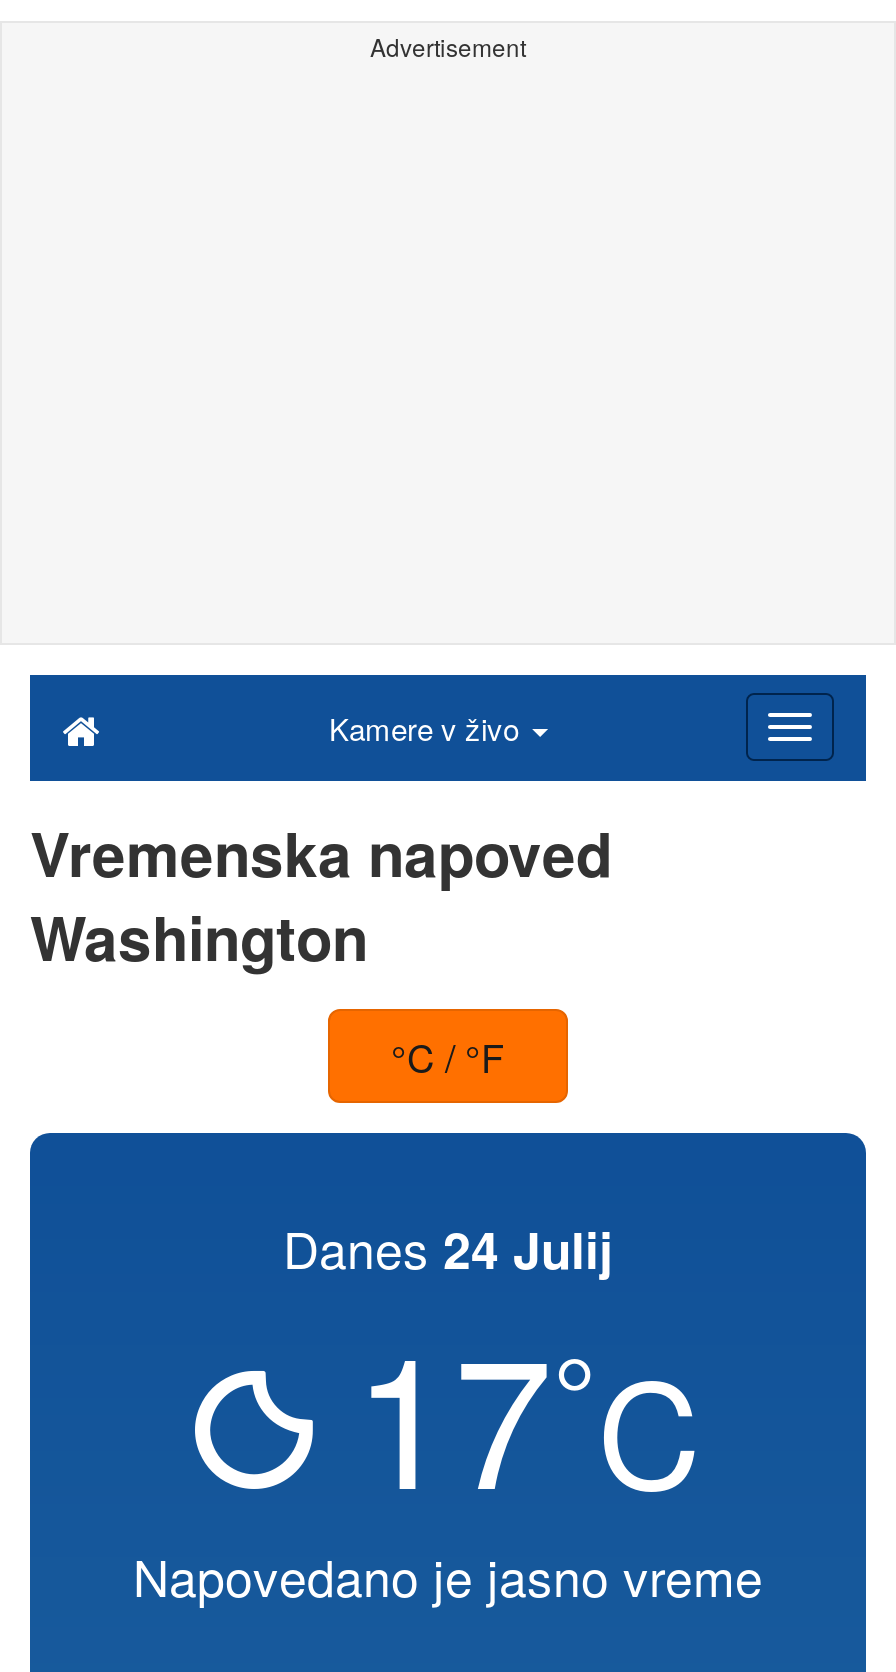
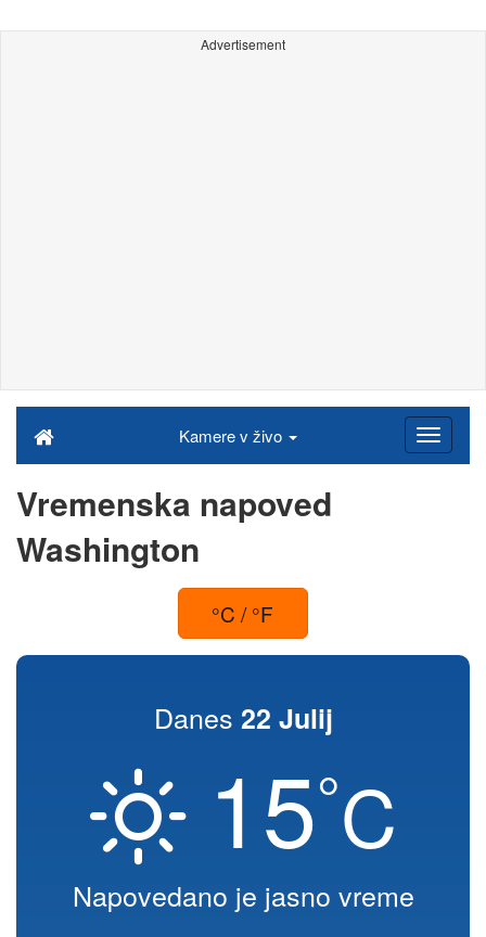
- Danes 24 Julij
+ Danes 22 Julij

- [image]
- 17°C
+ [image]
+ 15°C
